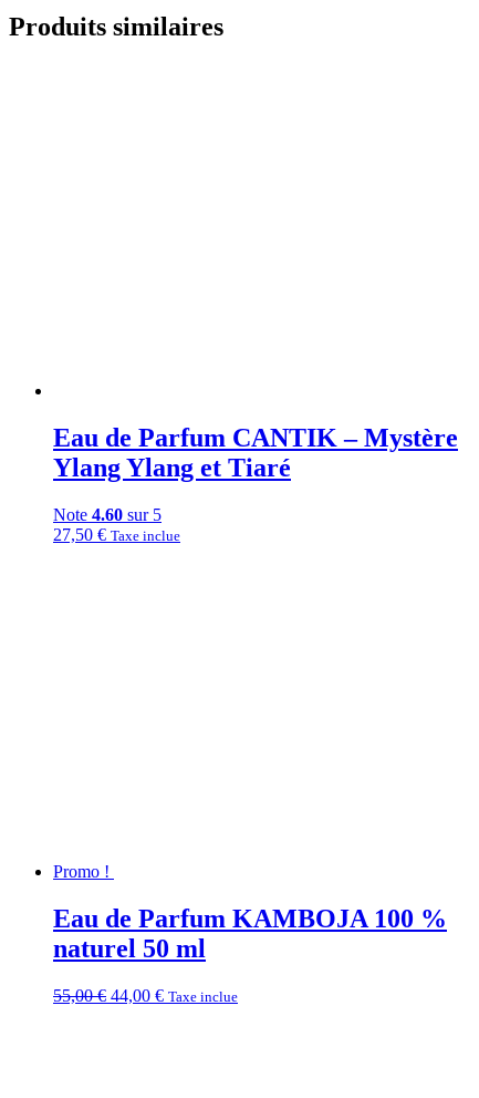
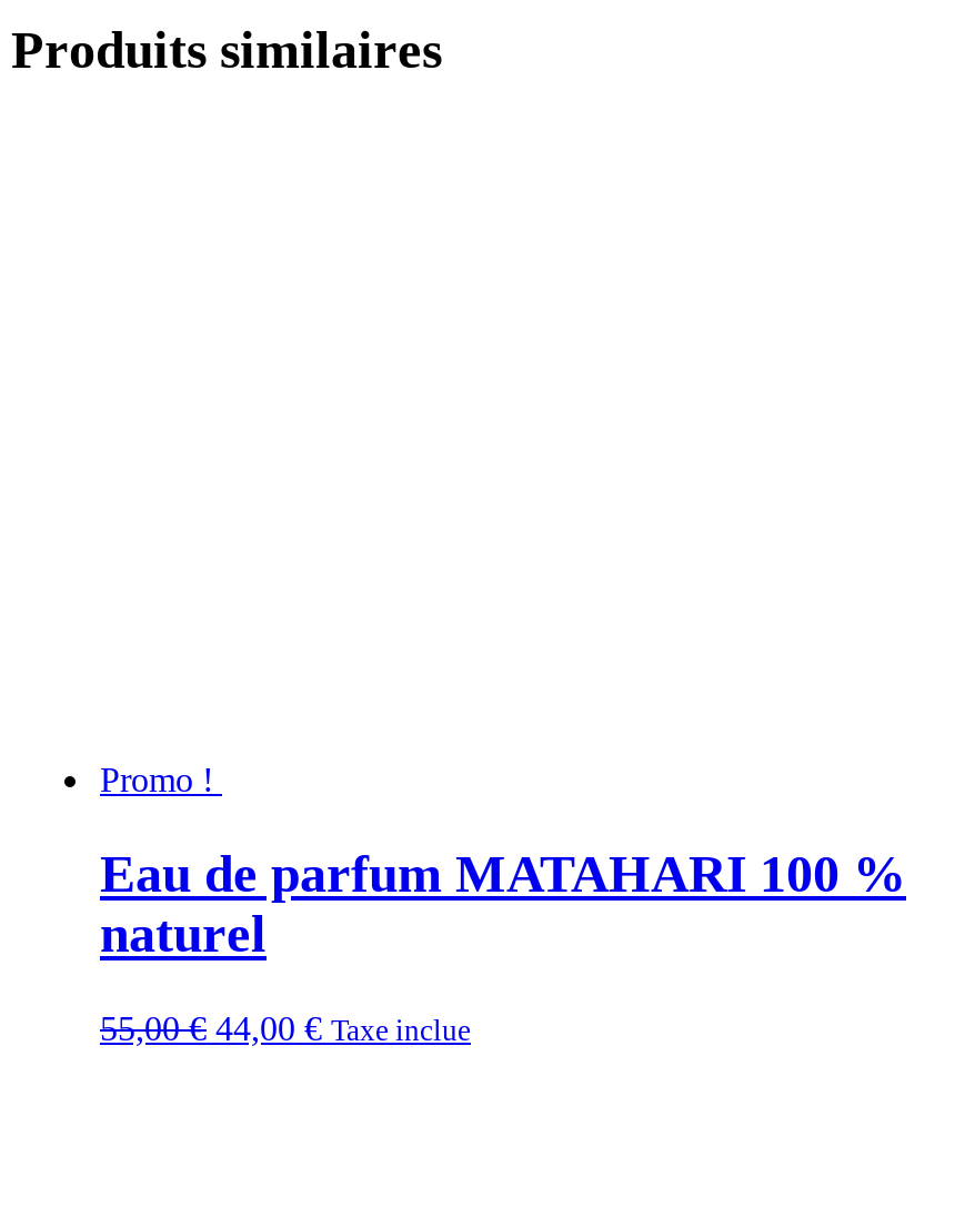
- Eau de Parfum CANTIK – Mystère
- Ylang Ylang et Tiaré
- Note 4.60 sur 5
- 27,50 € Taxe inclue

- Eau de Parfum KAMBOJA 100 %
- naturel 50 ml
+ Eau de parfum MATAHARI 100 %
+ naturel
